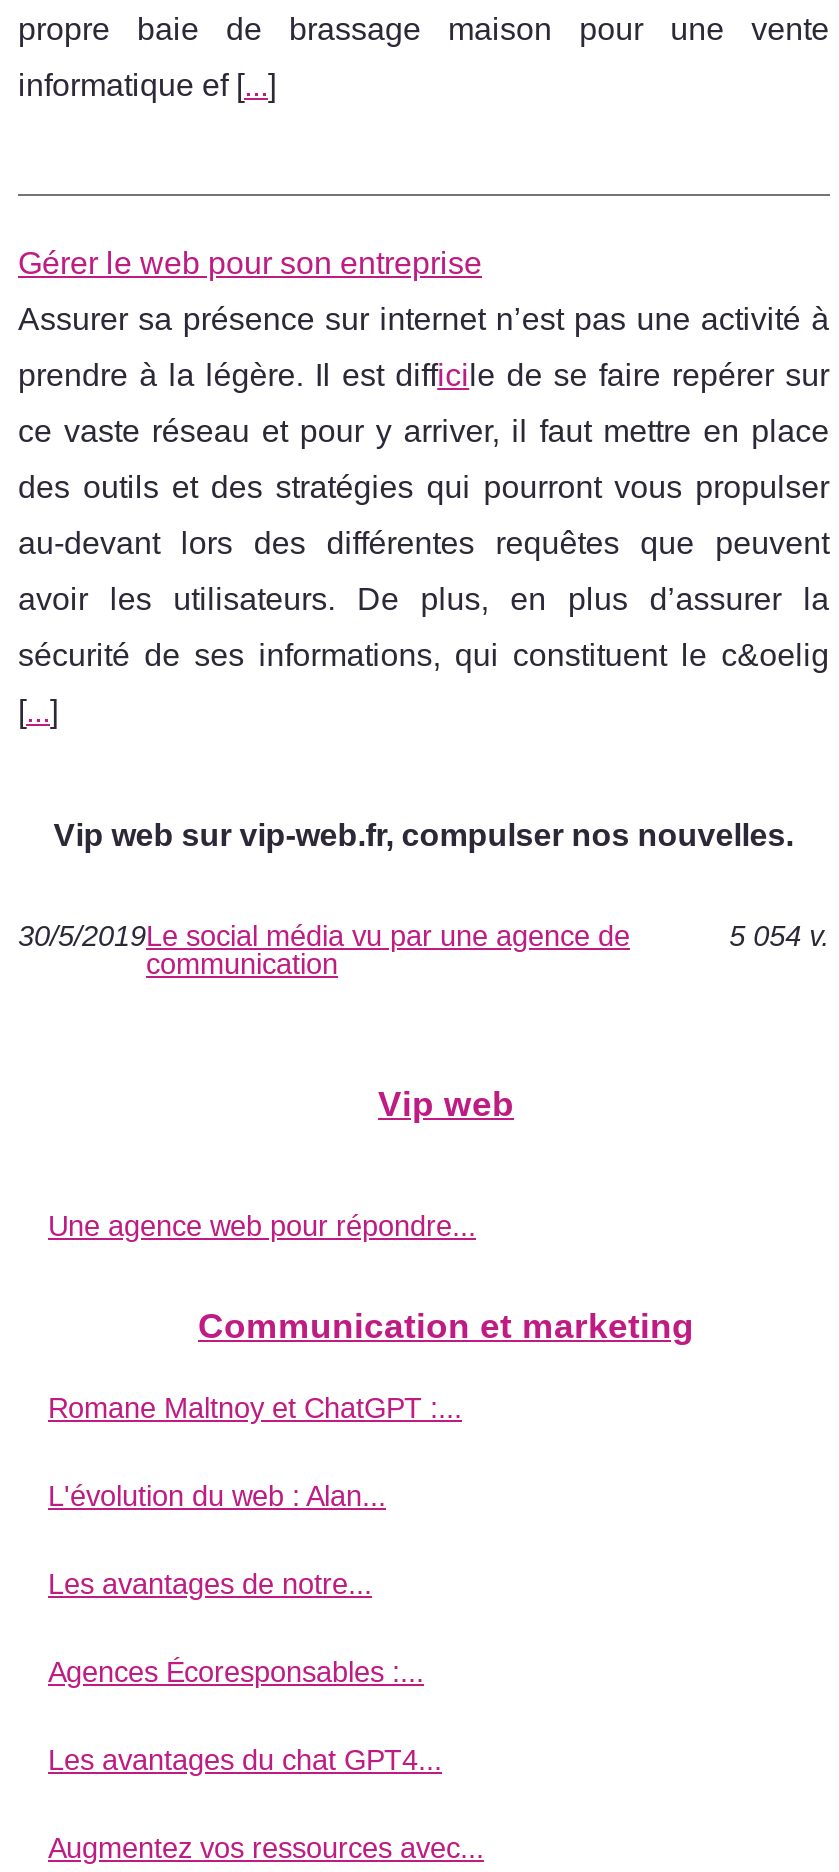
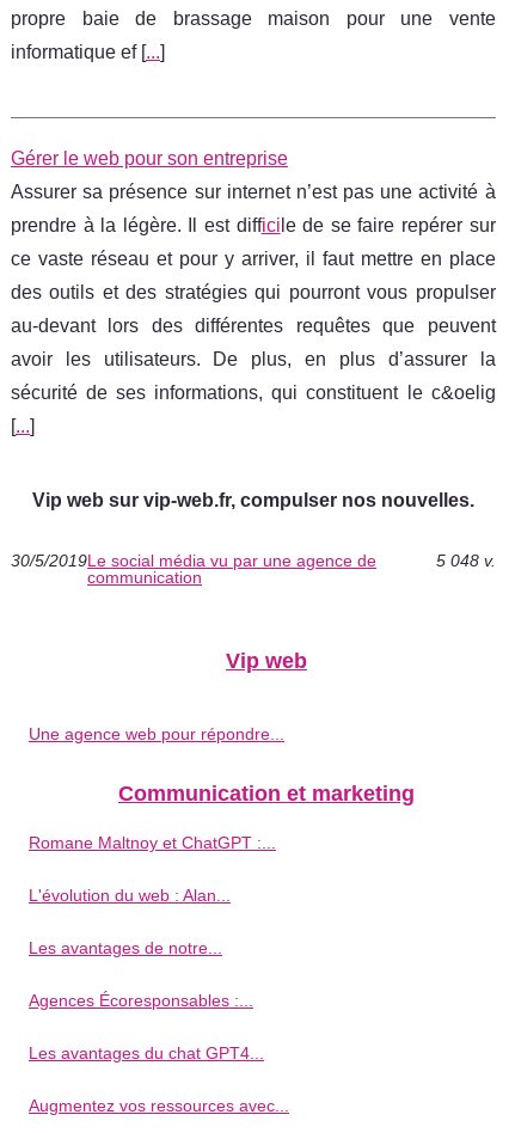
- 5 054 v.
+ 5 048 v.
